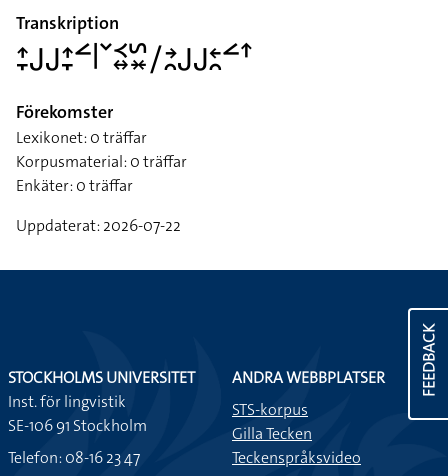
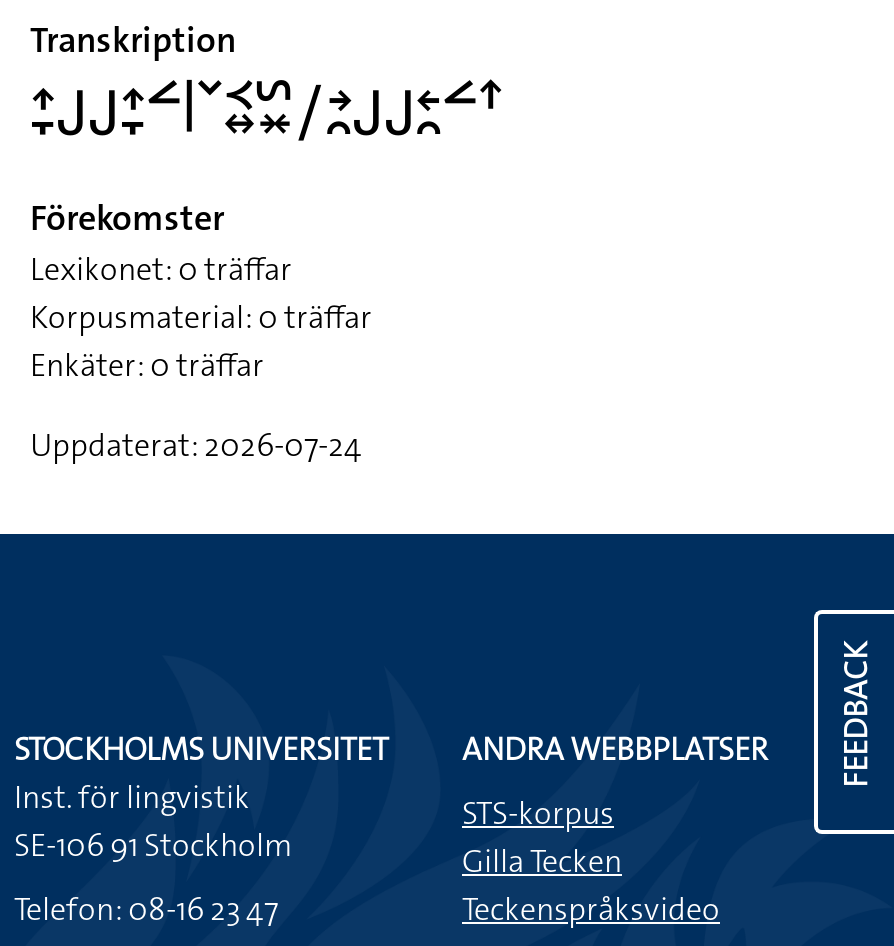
- Uppdaterat: 2026-07-22
+ Uppdaterat: 2026-07-24
